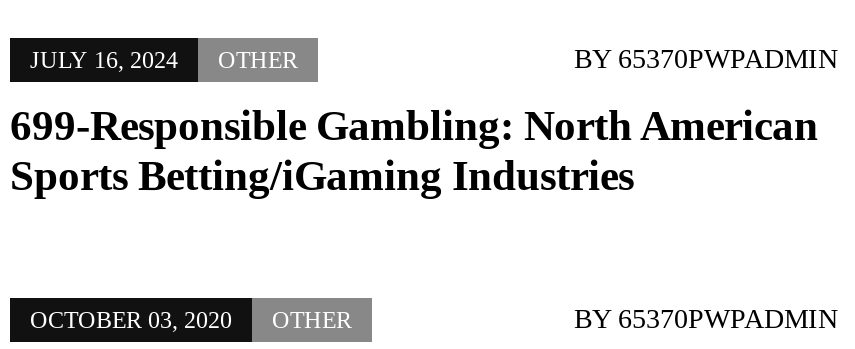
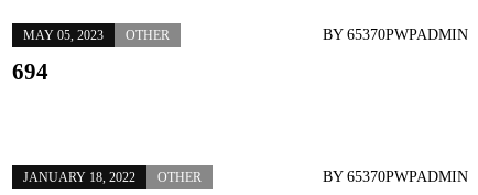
- JULY 16, 2024 OTHER
+ MAY 05, 2023 OTHER

- 699-Responsible Gambling: North American
- Sports Betting/iGaming Industries
+ 694

- OCTOBER 03, 2020 OTHER
+ JANUARY 18, 2022 OTHER
